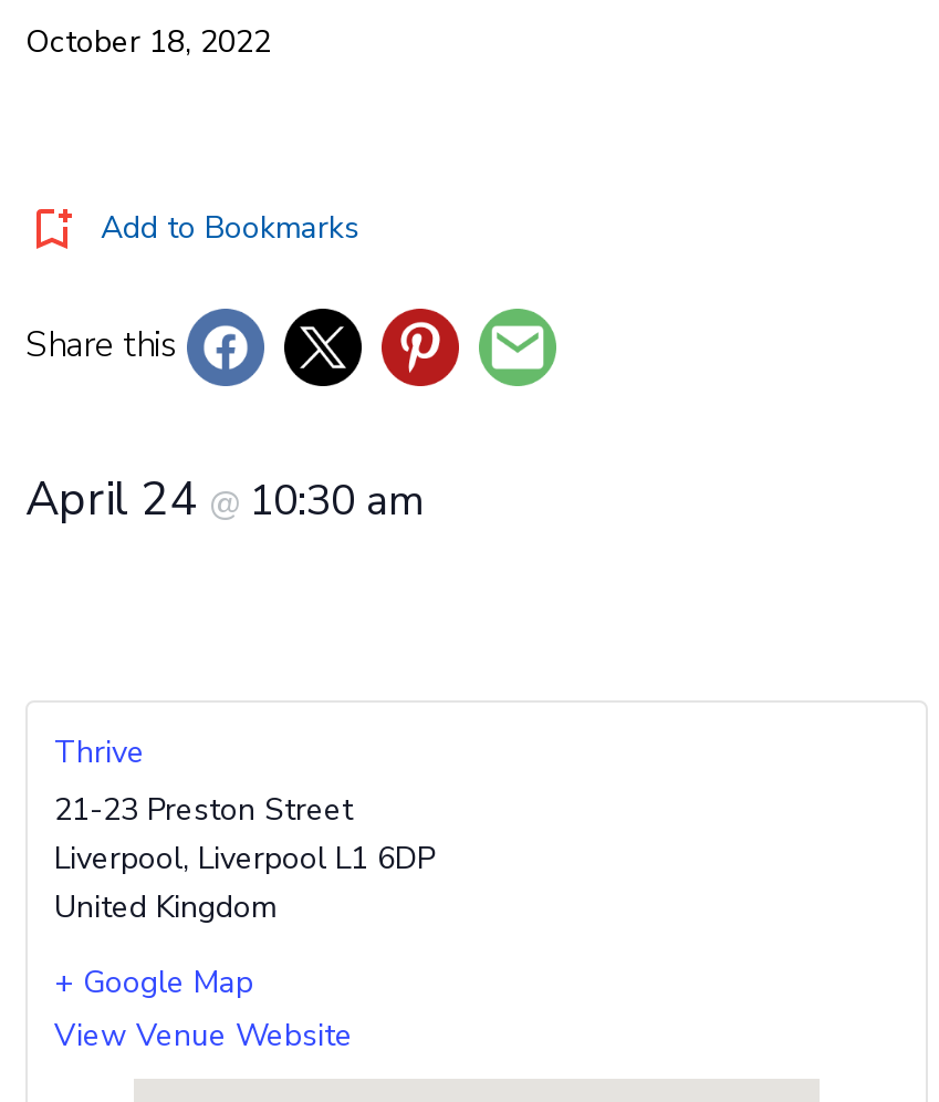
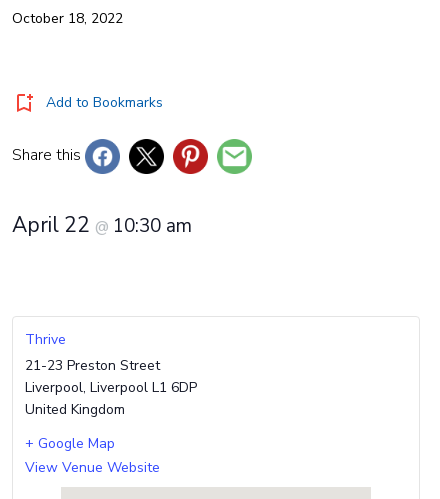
- April 24 @ 10:30 am
+ April 22 @ 10:30 am
